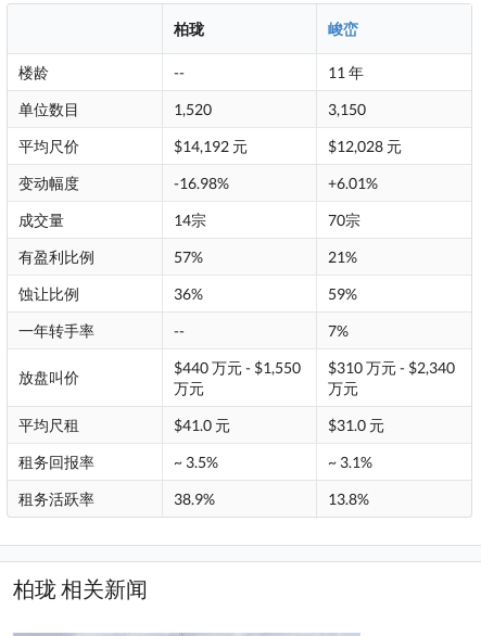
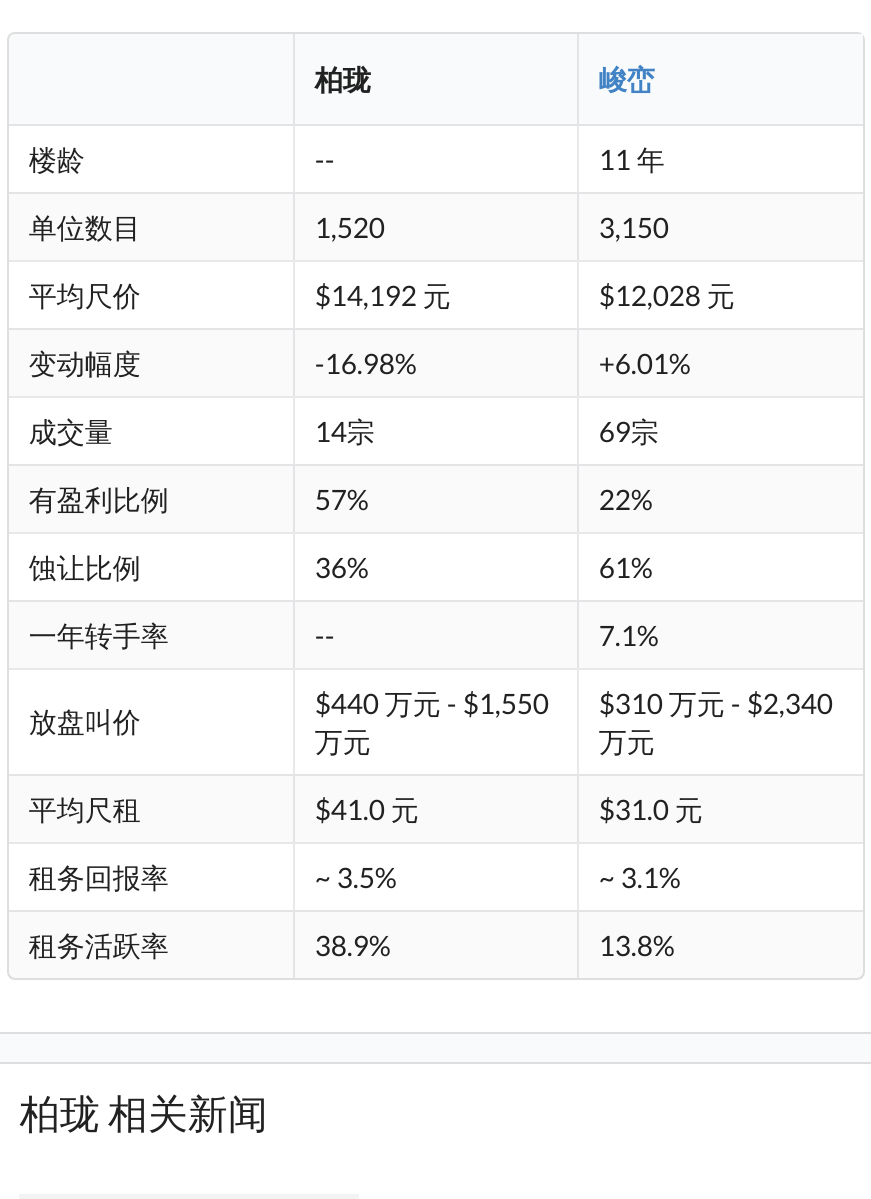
- 70宗
+ 69宗

- 21%
+ 22%

- 59%
+ 61%

- 7%
+ 7.1%
